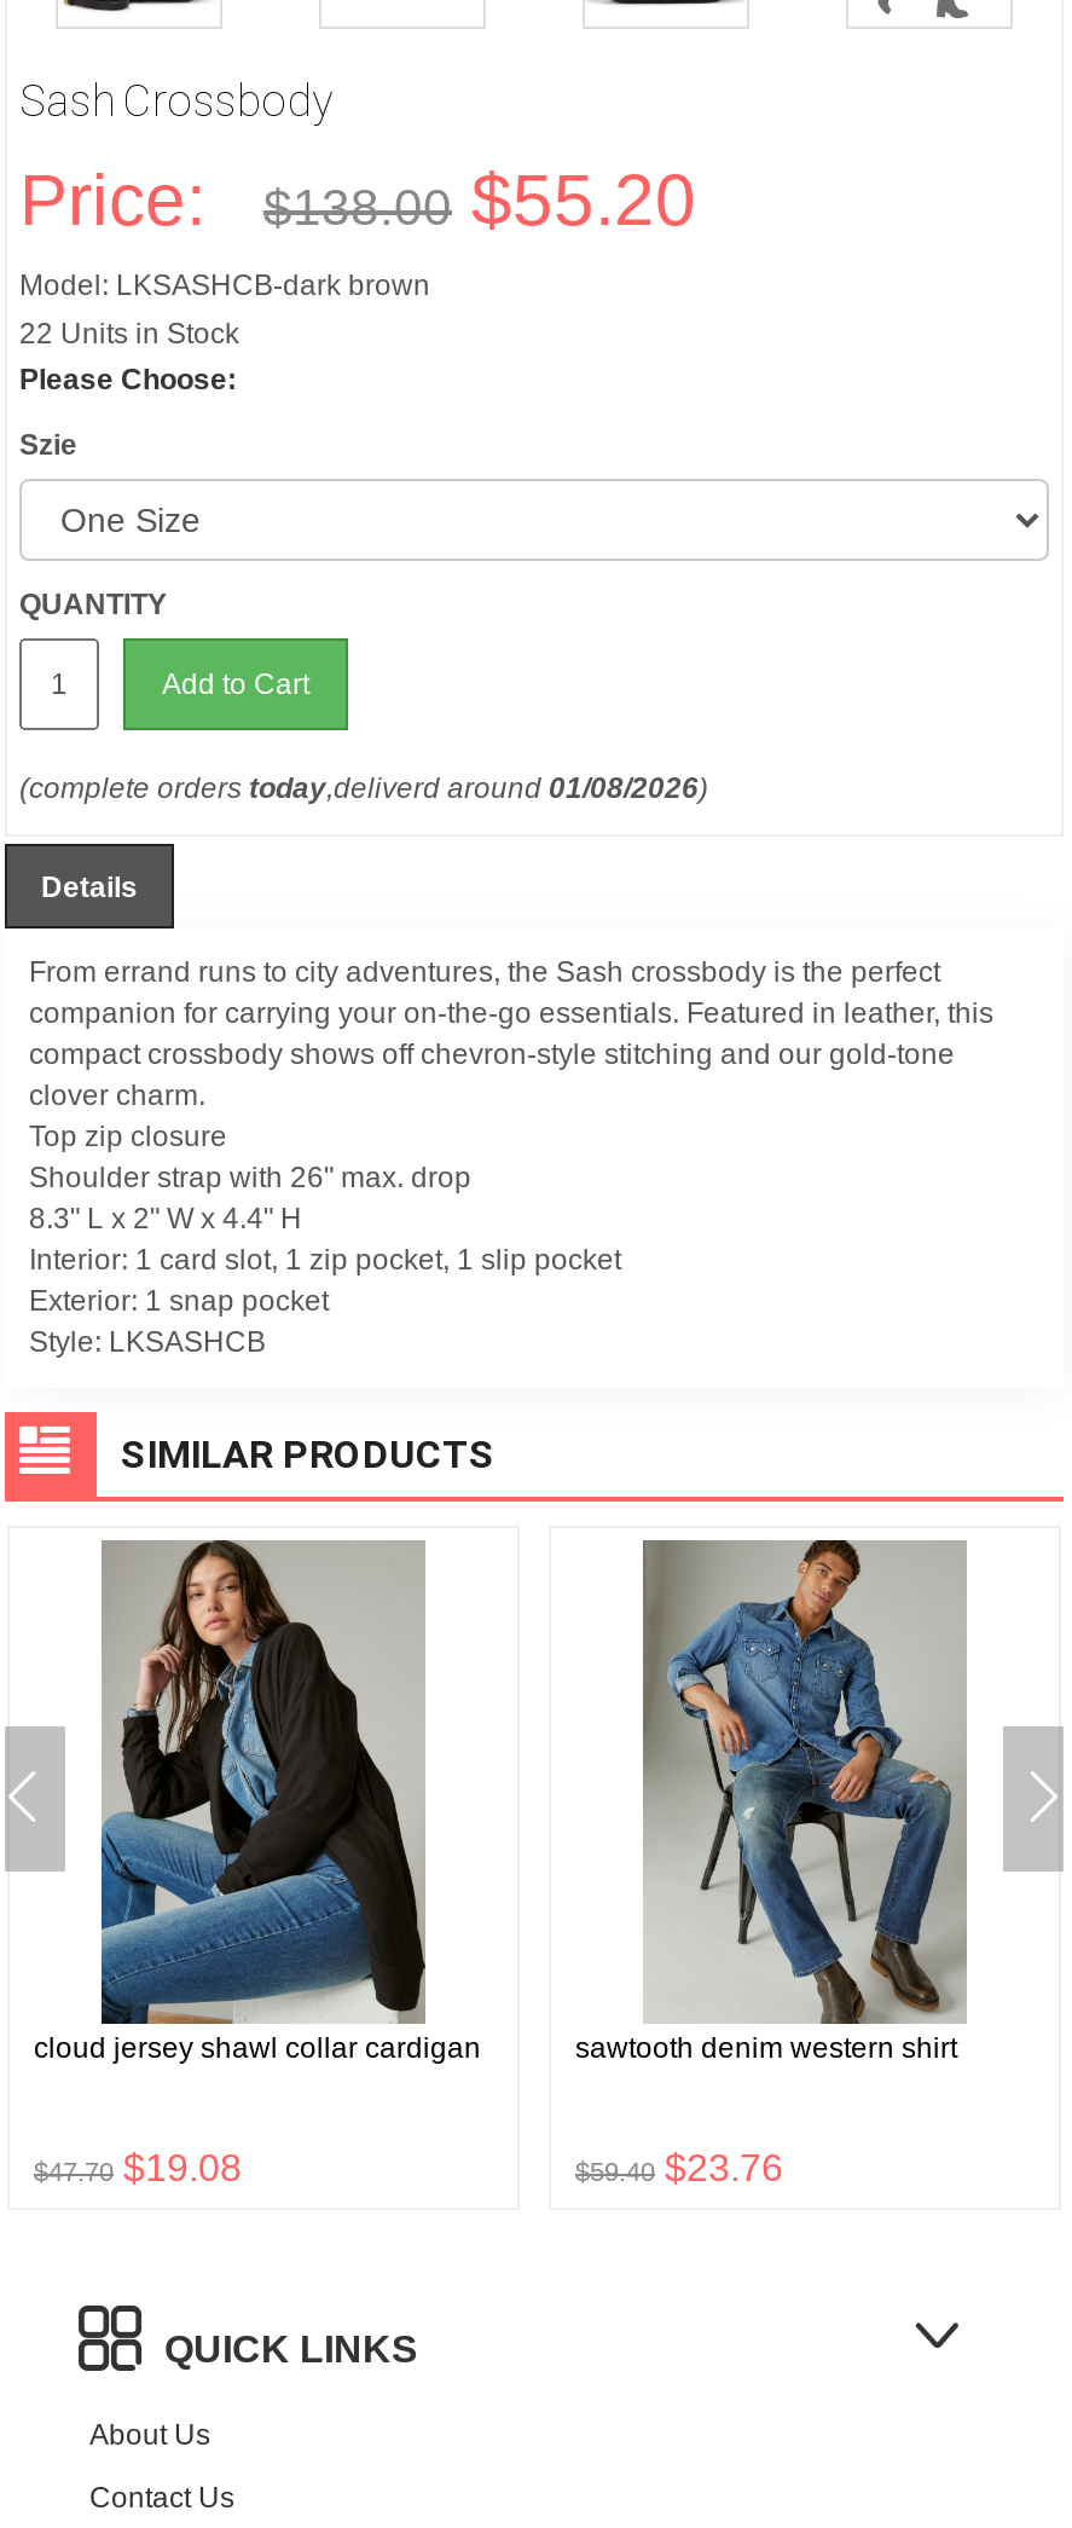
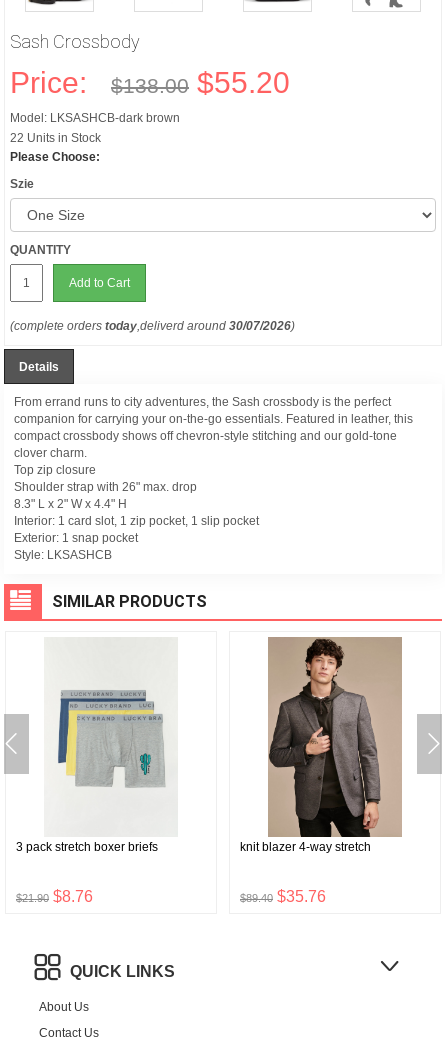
- (complete orders today,deliverd around 01/08/2026)
+ (complete orders today,deliverd around 30/07/2026)

- [image]
- cloud jersey shawl collar cardigan
+ [image]
+ 3 pack stretch boxer briefs

- [image]
- sawtooth denim western shirt
+ [image]
+ knit blazer 4-way stretch

- $47.70 $19.08
+ $21.90 $8.76

- $59.40 $23.76
+ $89.40 $35.76
